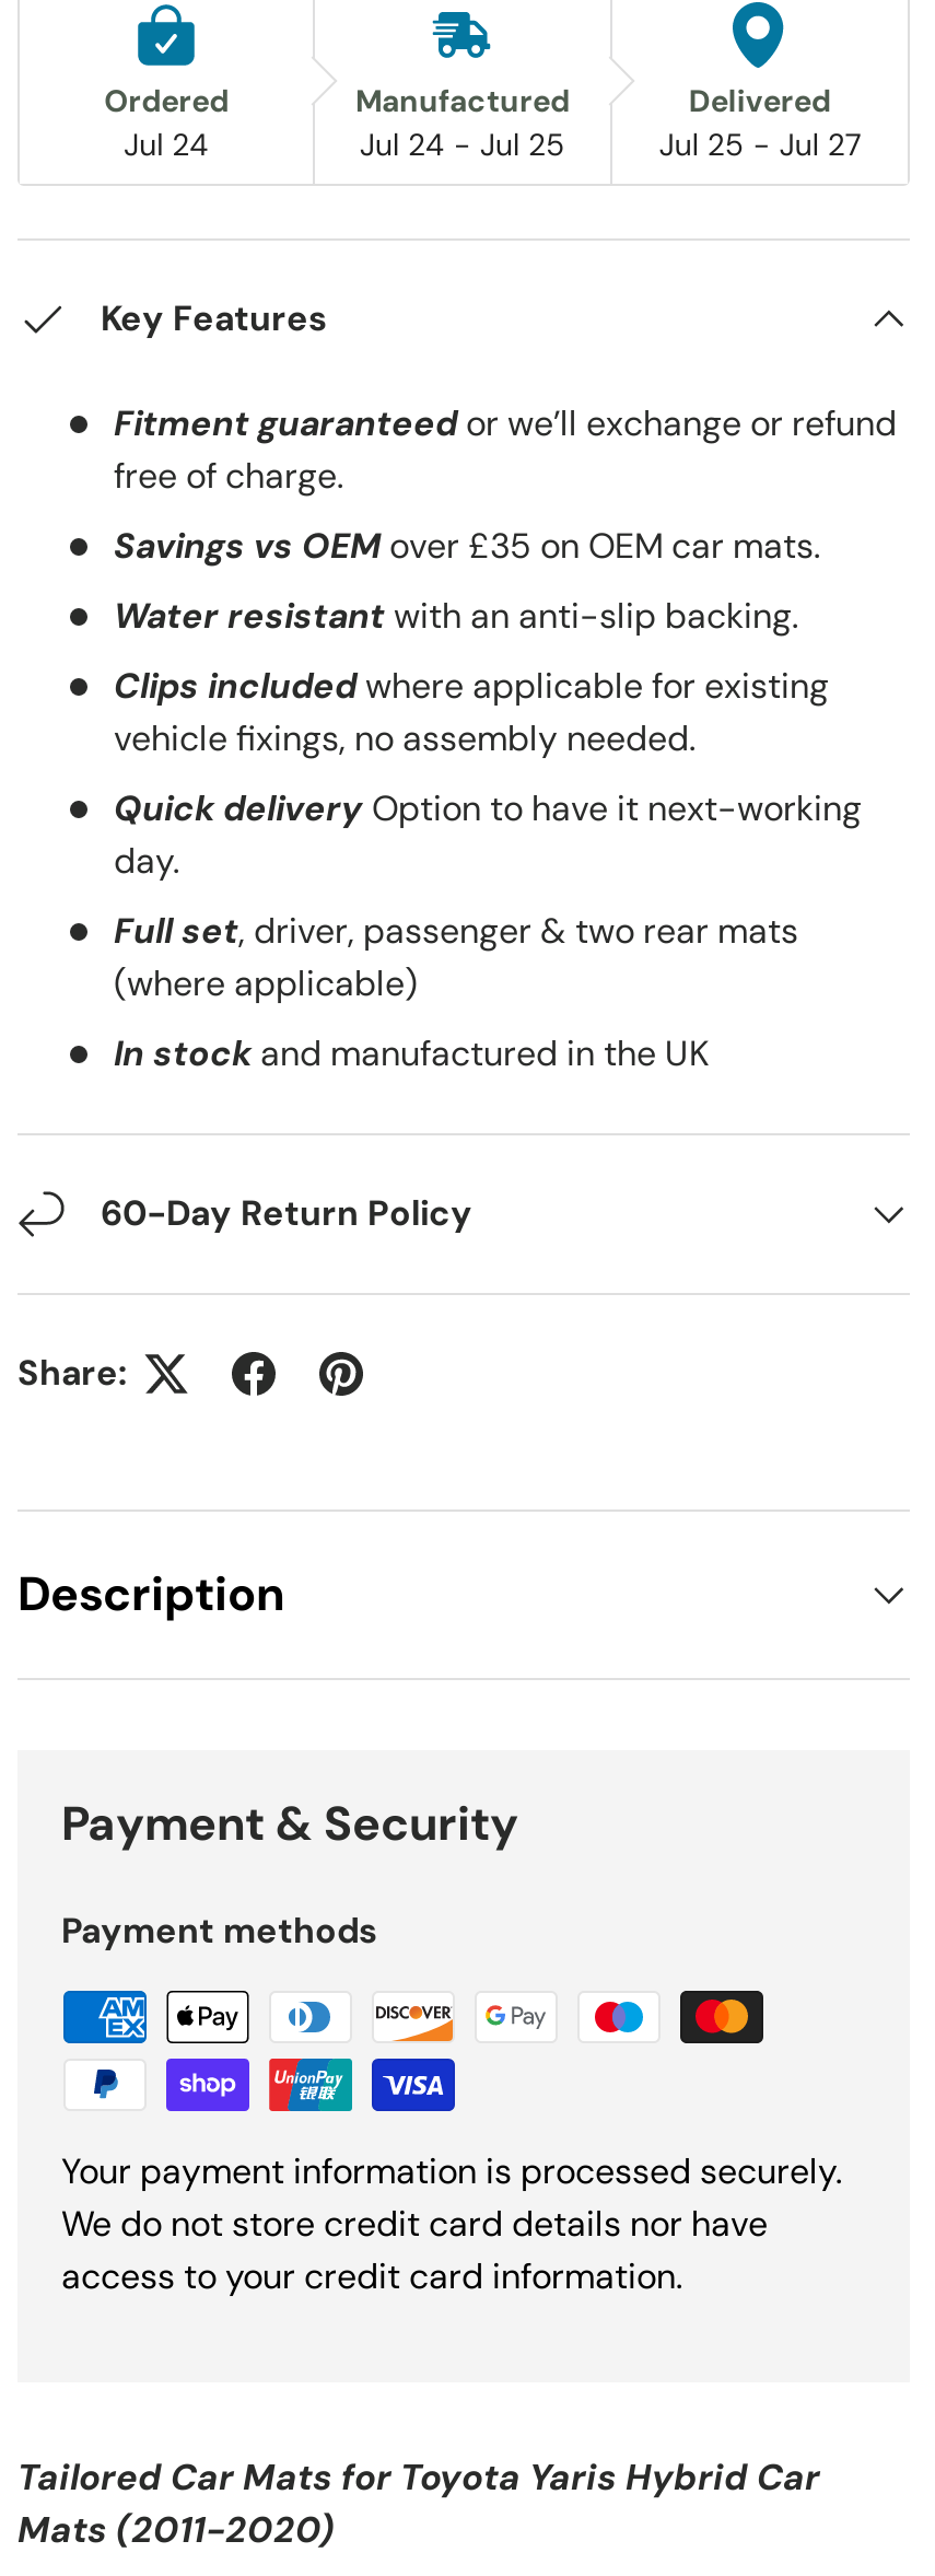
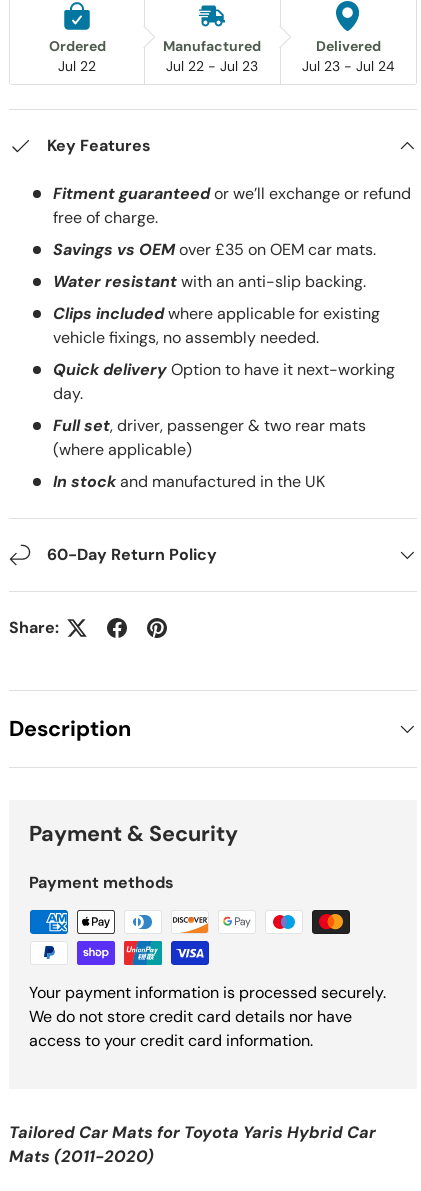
- Jul 24
+ Jul 22

- Jul 24 - Jul 25
+ Jul 22 - Jul 23

- Jul 25 - Jul 27
+ Jul 23 - Jul 24
